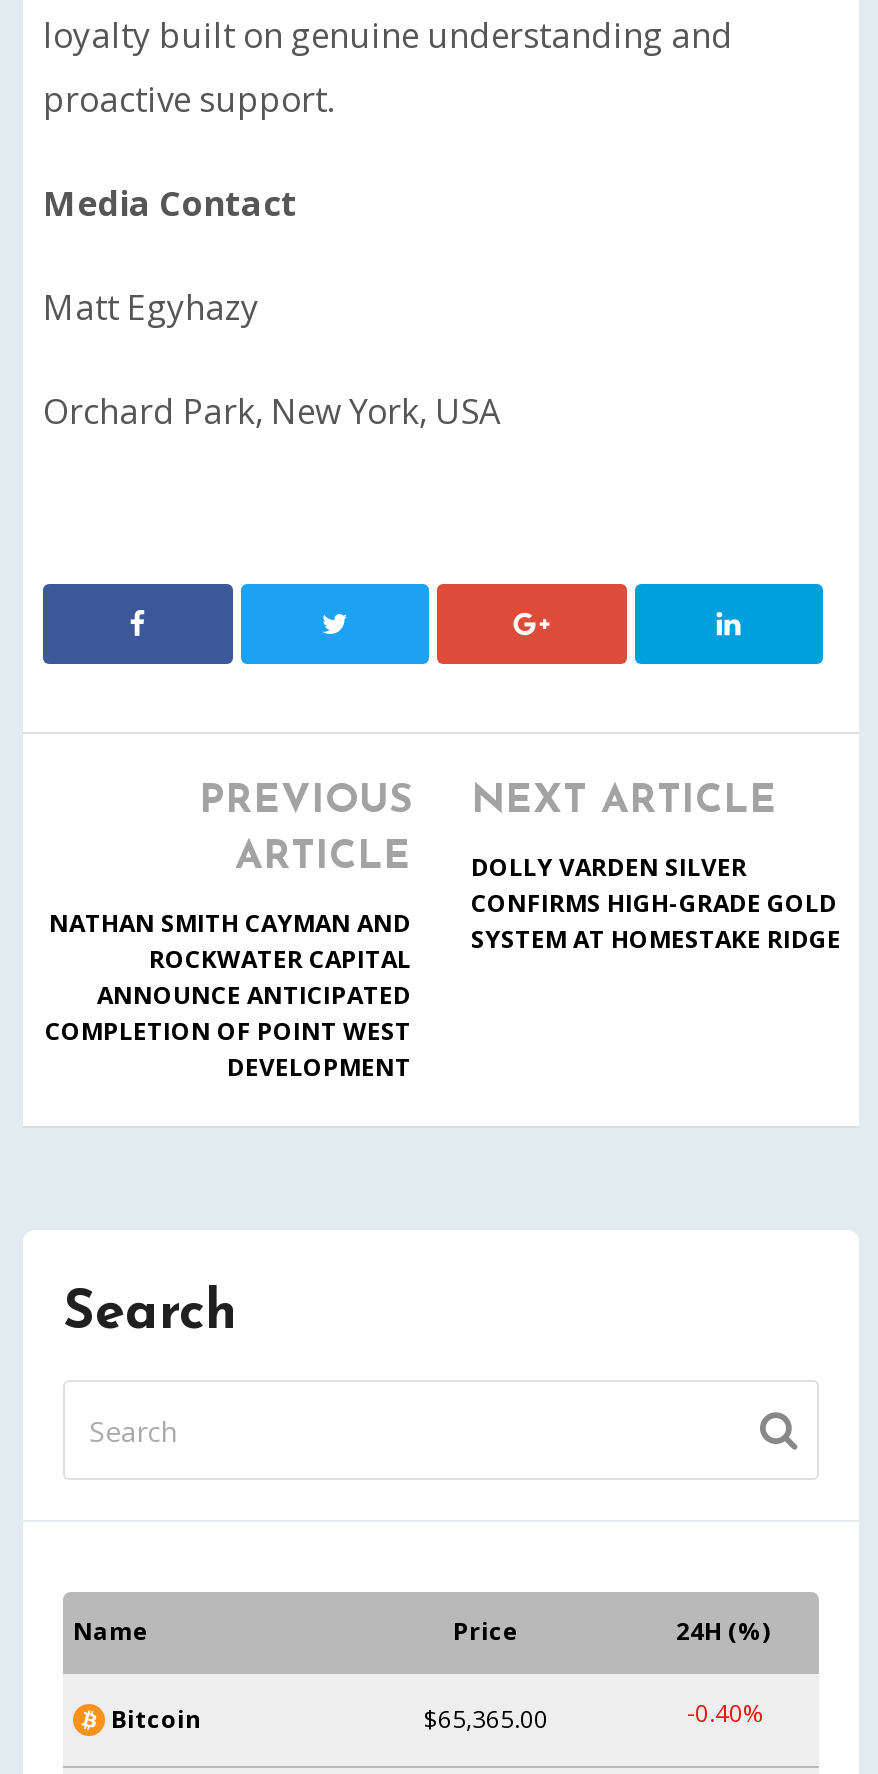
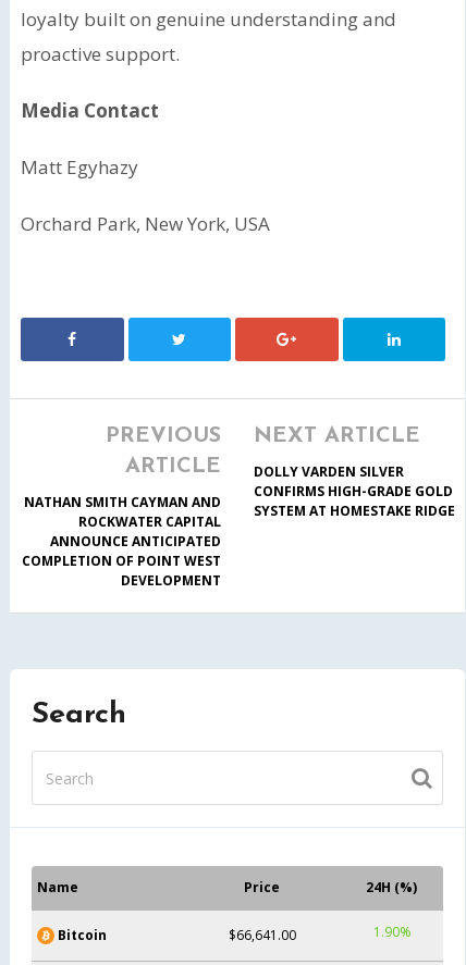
- $65,365.00
+ $66,641.00

- -0.40%
+ 1.90%
